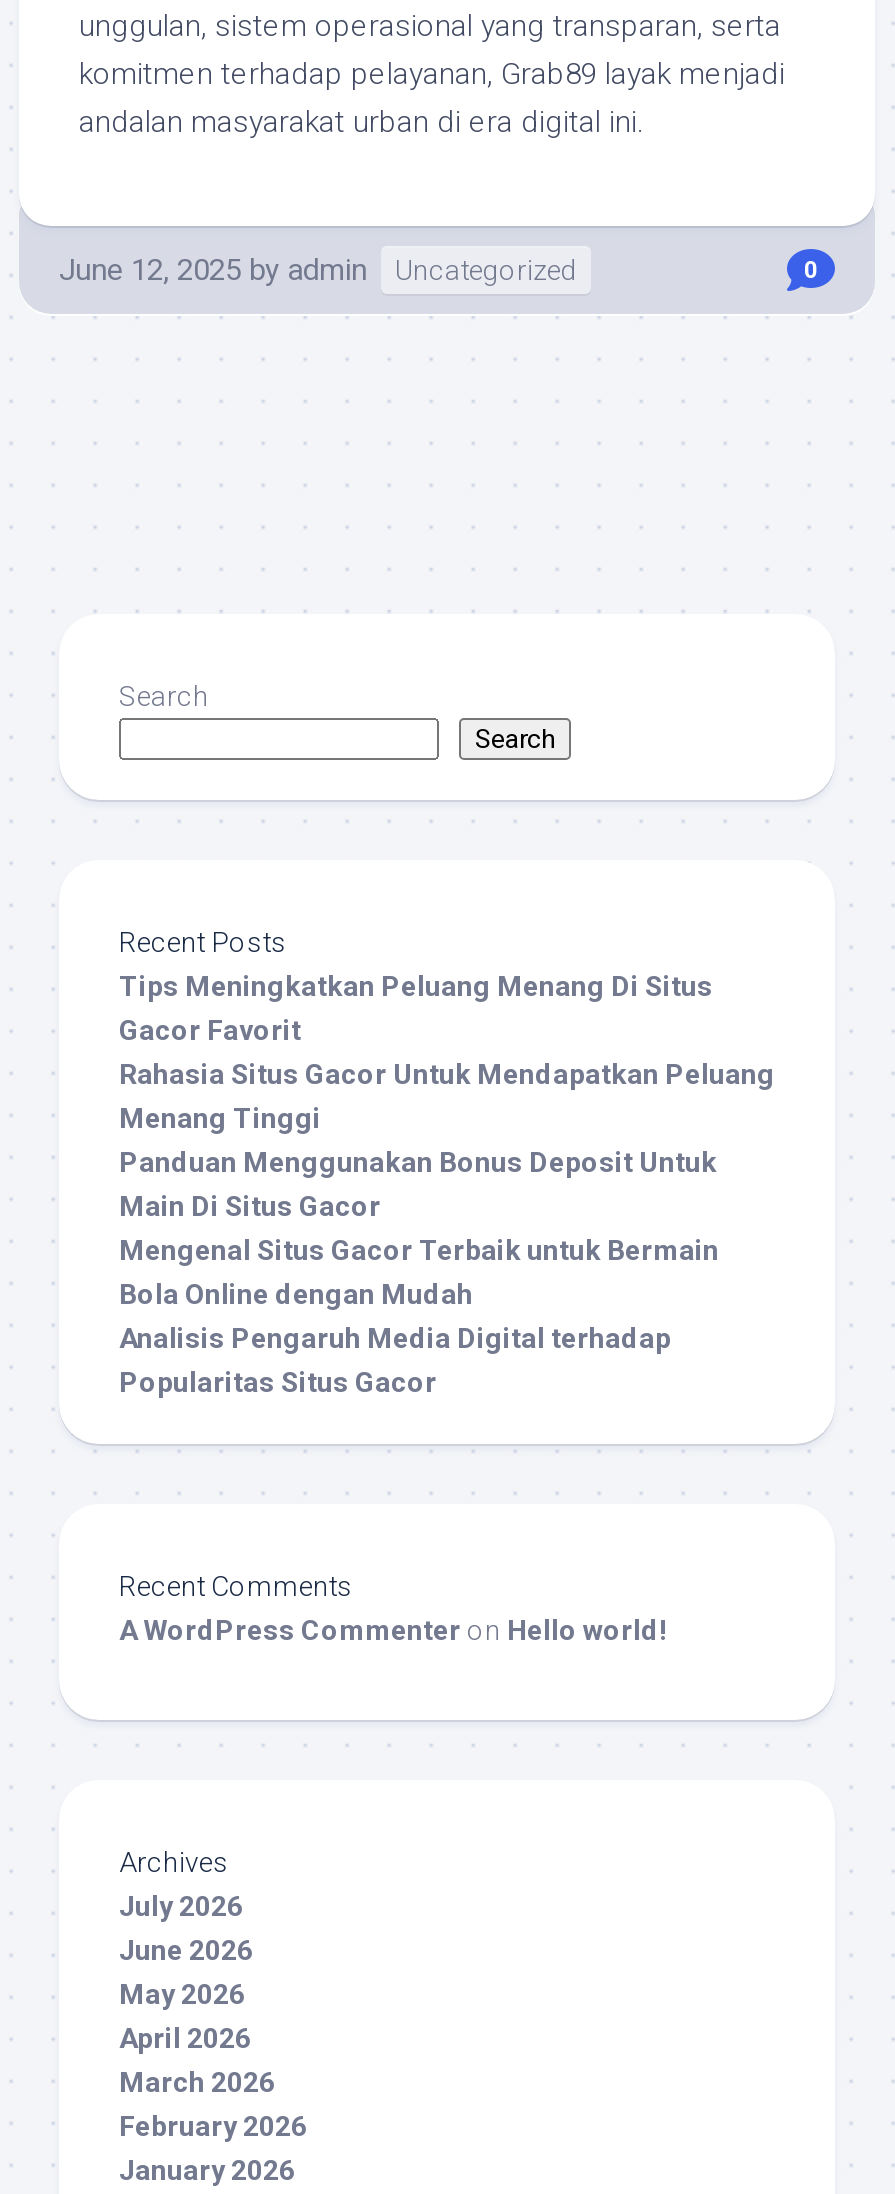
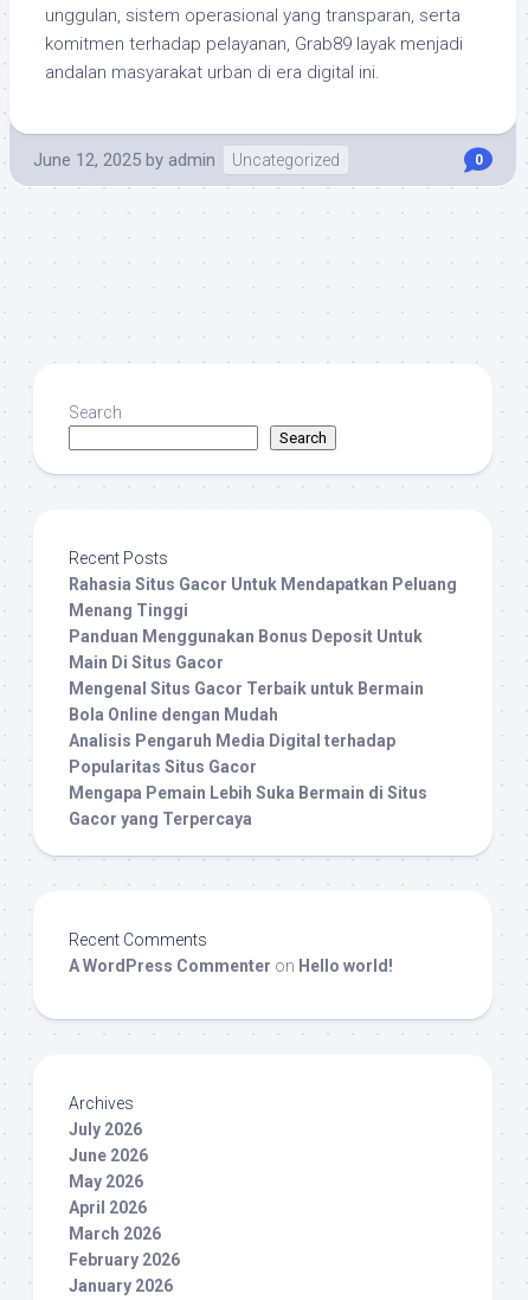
- Tips Meningkatkan Peluang Menang Di Situs
- Gacor Favorit

moved up: Rahasia Situs Gacor Untuk Mendapatkan Peluang | Menang Tinggi | Panduan Menggunakan Bonus Deposit Untuk | Main Di Situs Gacor | Mengenal Situs Gacor Terbaik untuk Bermain | Bola Online dengan Mudah | Analisis Pengaruh Media Digital terhadap | Popularitas Situs Gacor

+ Mengapa Pemain Lebih Suka Bermain di Situs
+ Gacor yang Terpercaya
